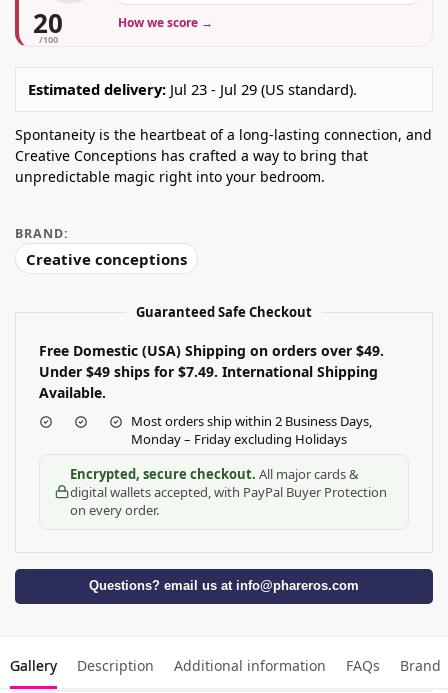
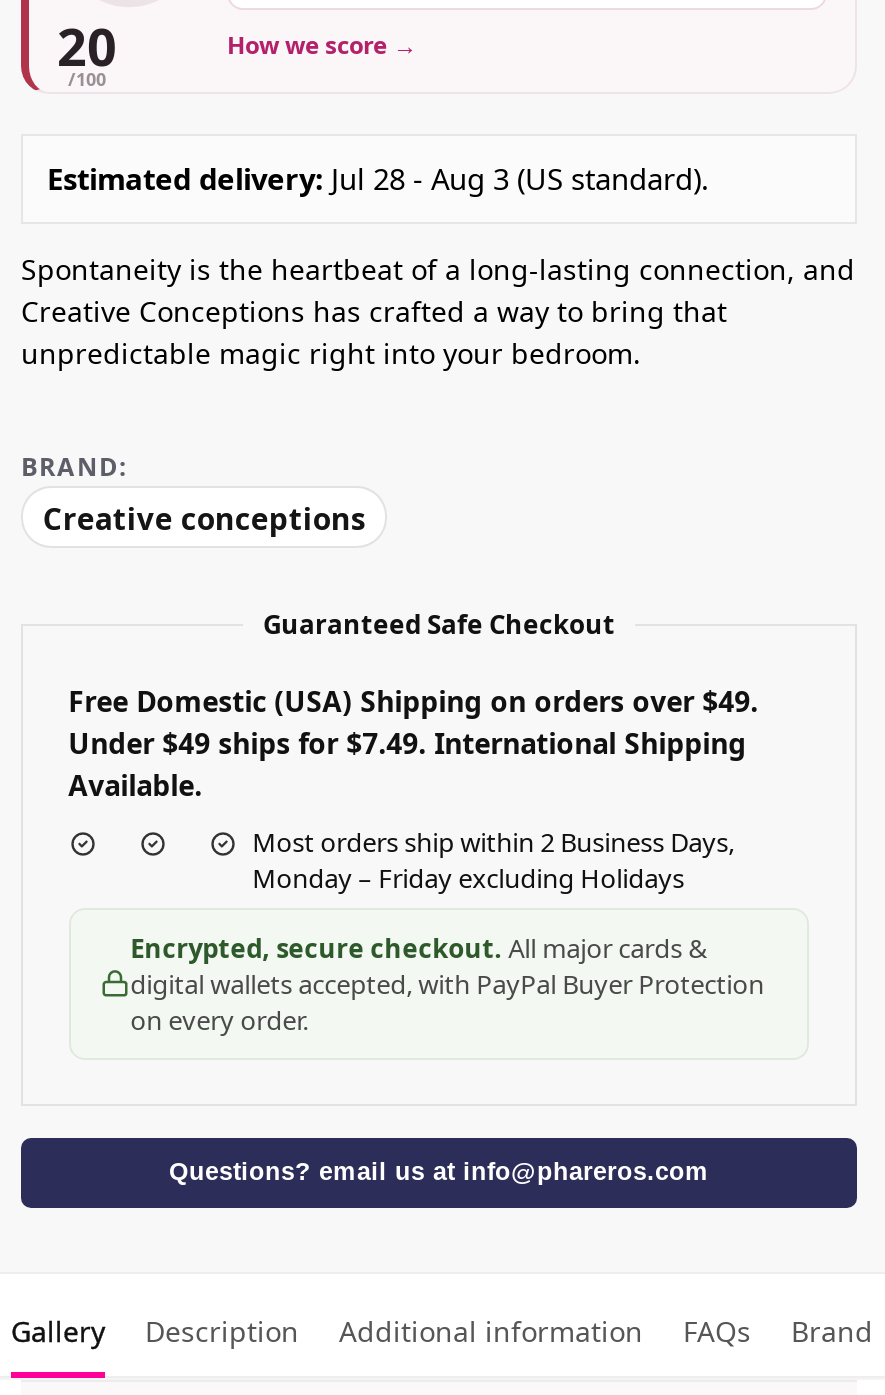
- Estimated delivery: Jul 23 - Jul 29 (US standard).
+ Estimated delivery: Jul 28 - Aug 3 (US standard).
